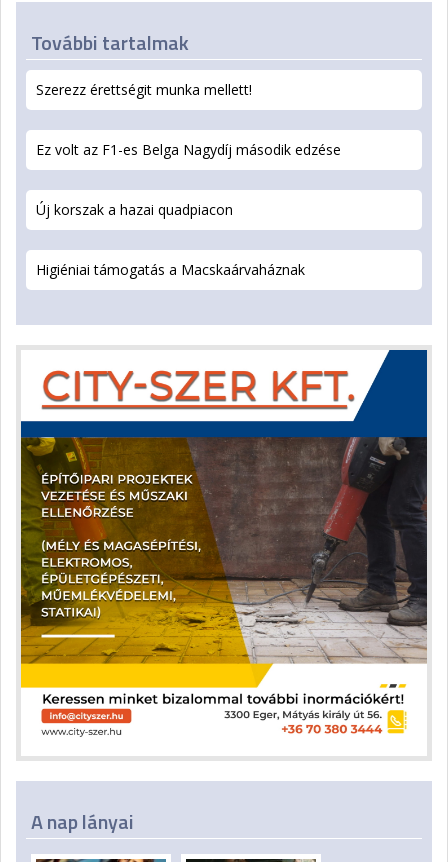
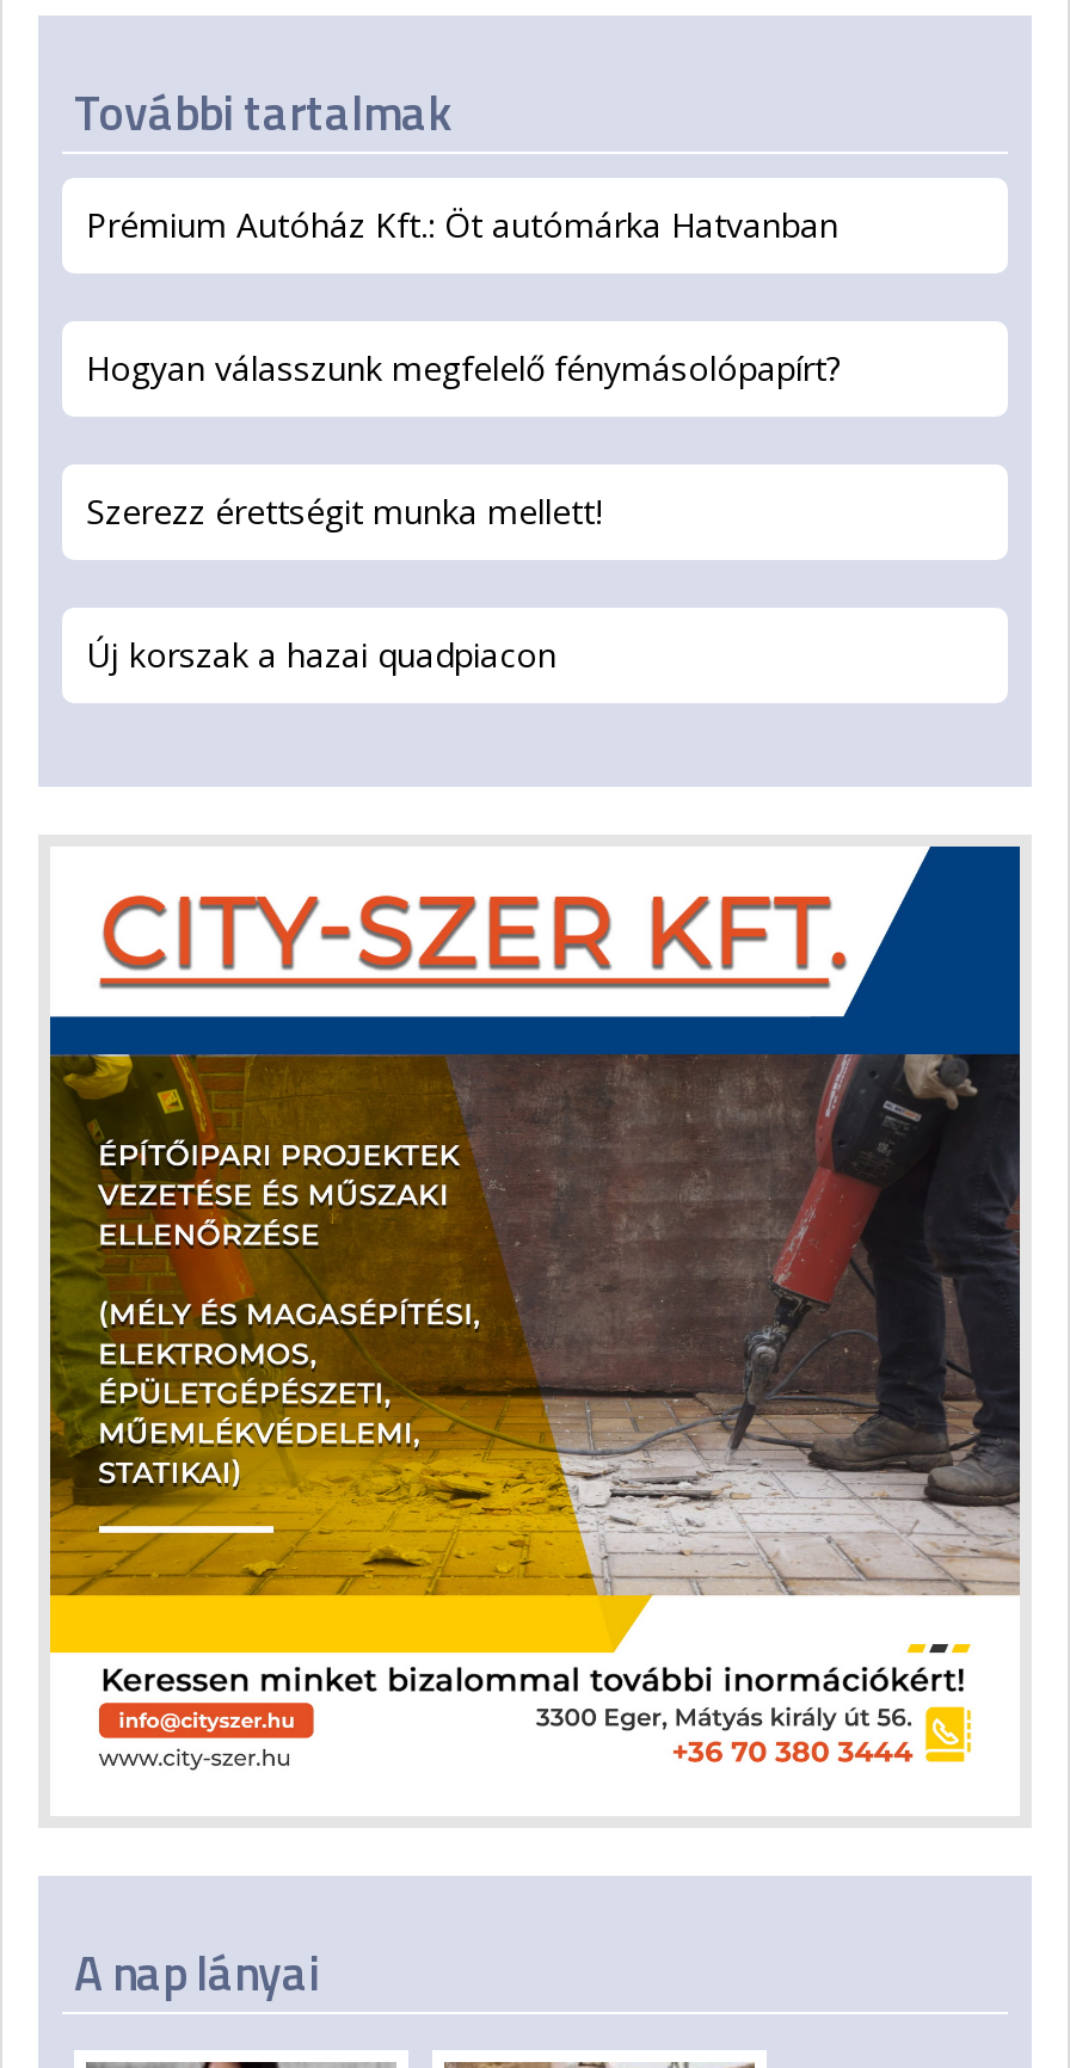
+ Prémium Autóház Kft.: Öt autómárka Hatvanban
+ Hogyan válasszunk megfelelő fénymásolópapírt?

moved down: Szerezz érettségit munka mellett!

- Ez volt az F1-es Belga Nagydíj második edzése

moved down: Új korszak a hazai quadpiacon

- Higiéniai támogatás a Macskaárvaháznak
